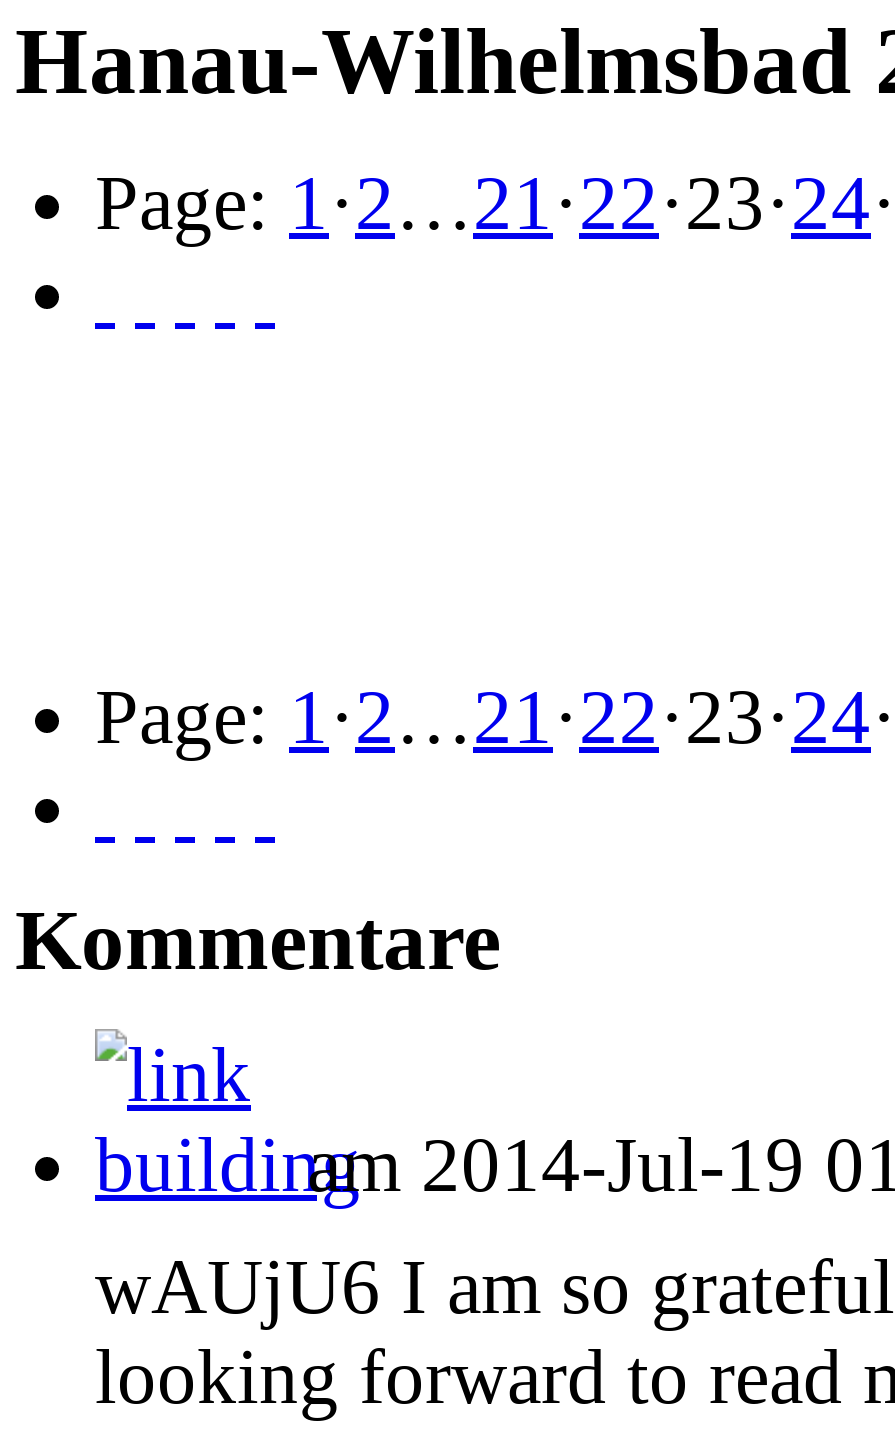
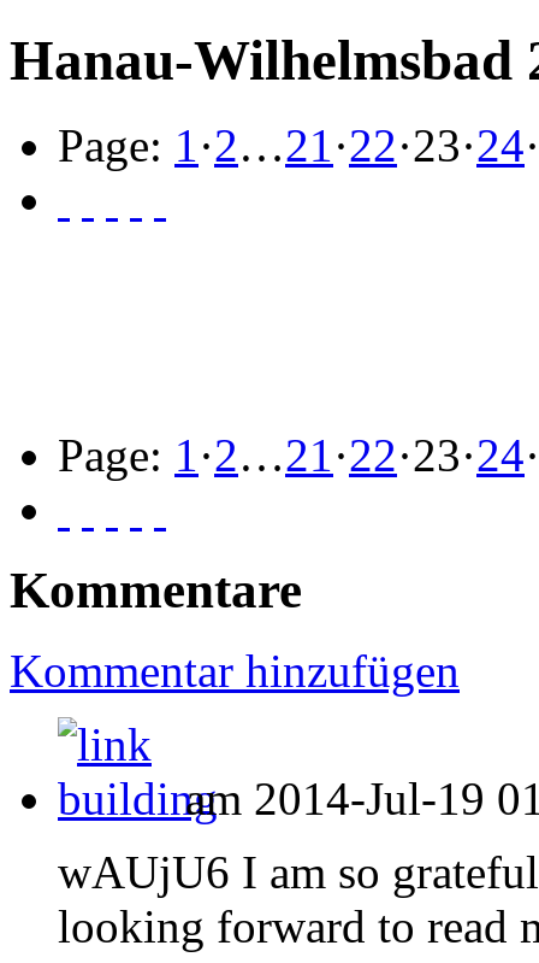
+ Kommentar hinzufügen
